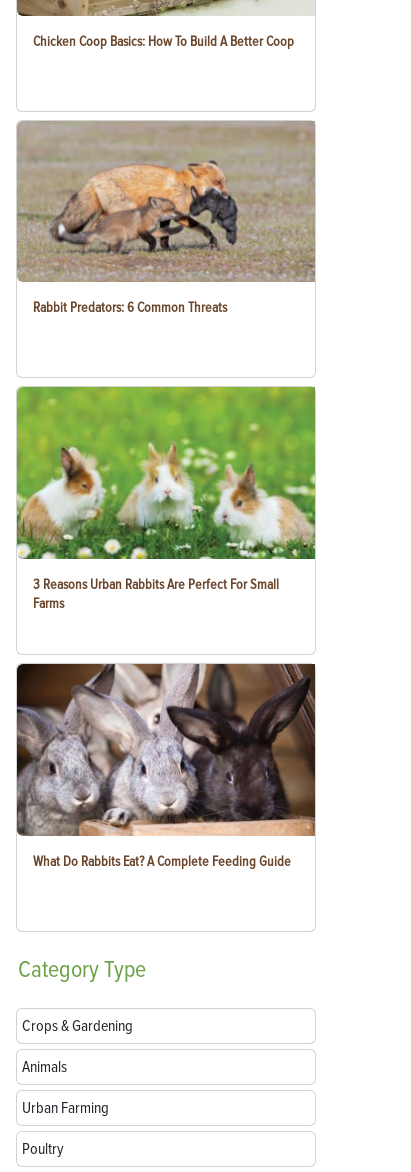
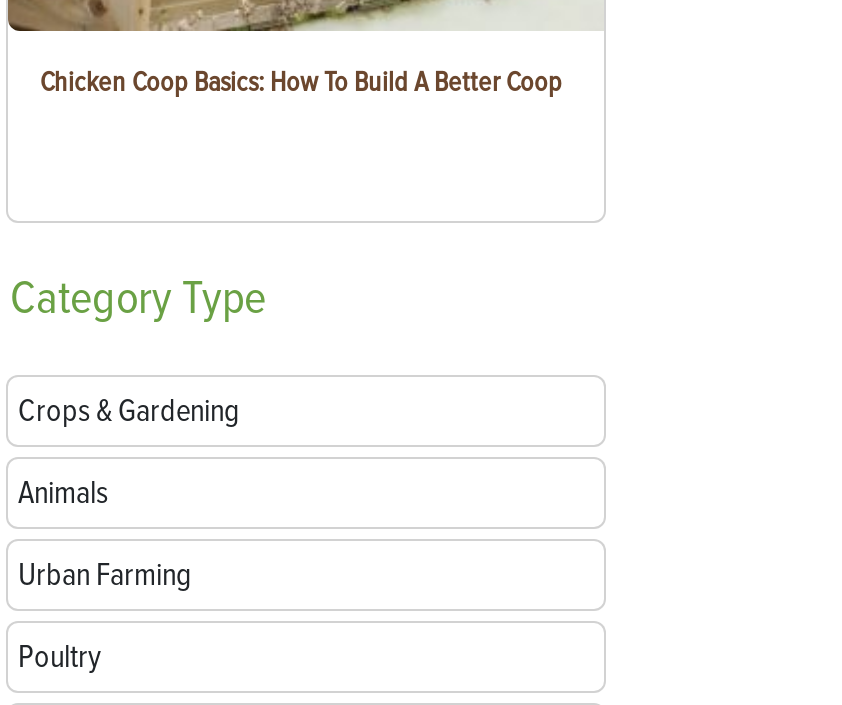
- [image]
- Rabbit Predators: 6 Common Threats

- [image]
- 3 Reasons Urban Rabbits Are Perfect For Small
- Farms

- [image]
- What Do Rabbits Eat? A Complete Feeding Guide
